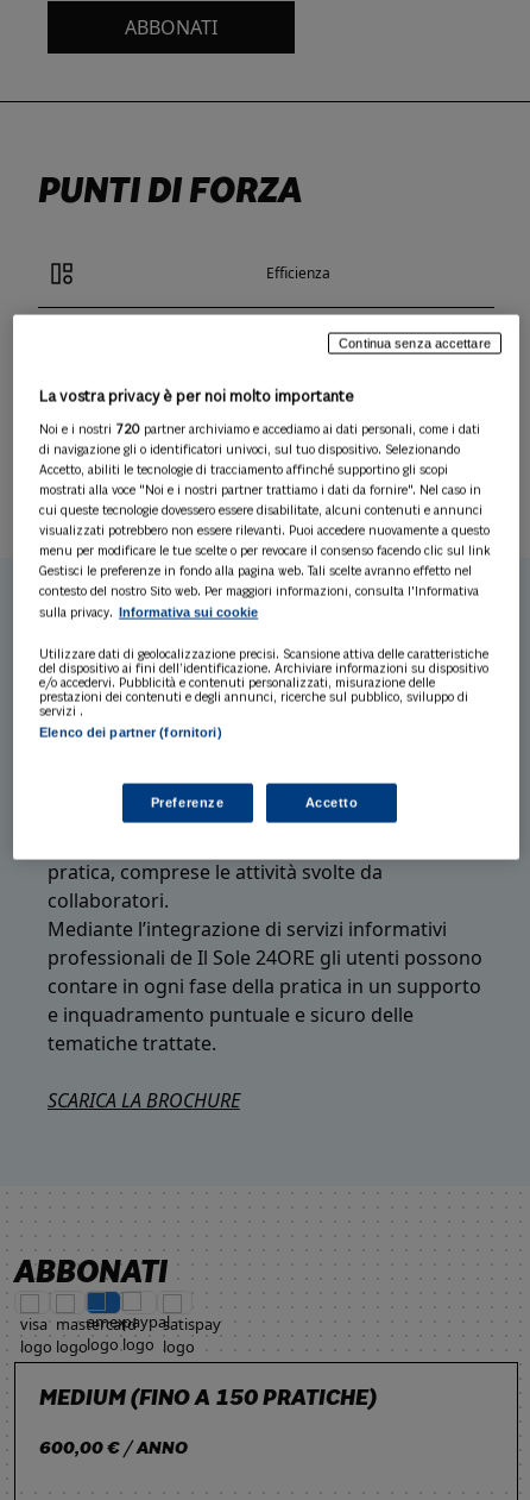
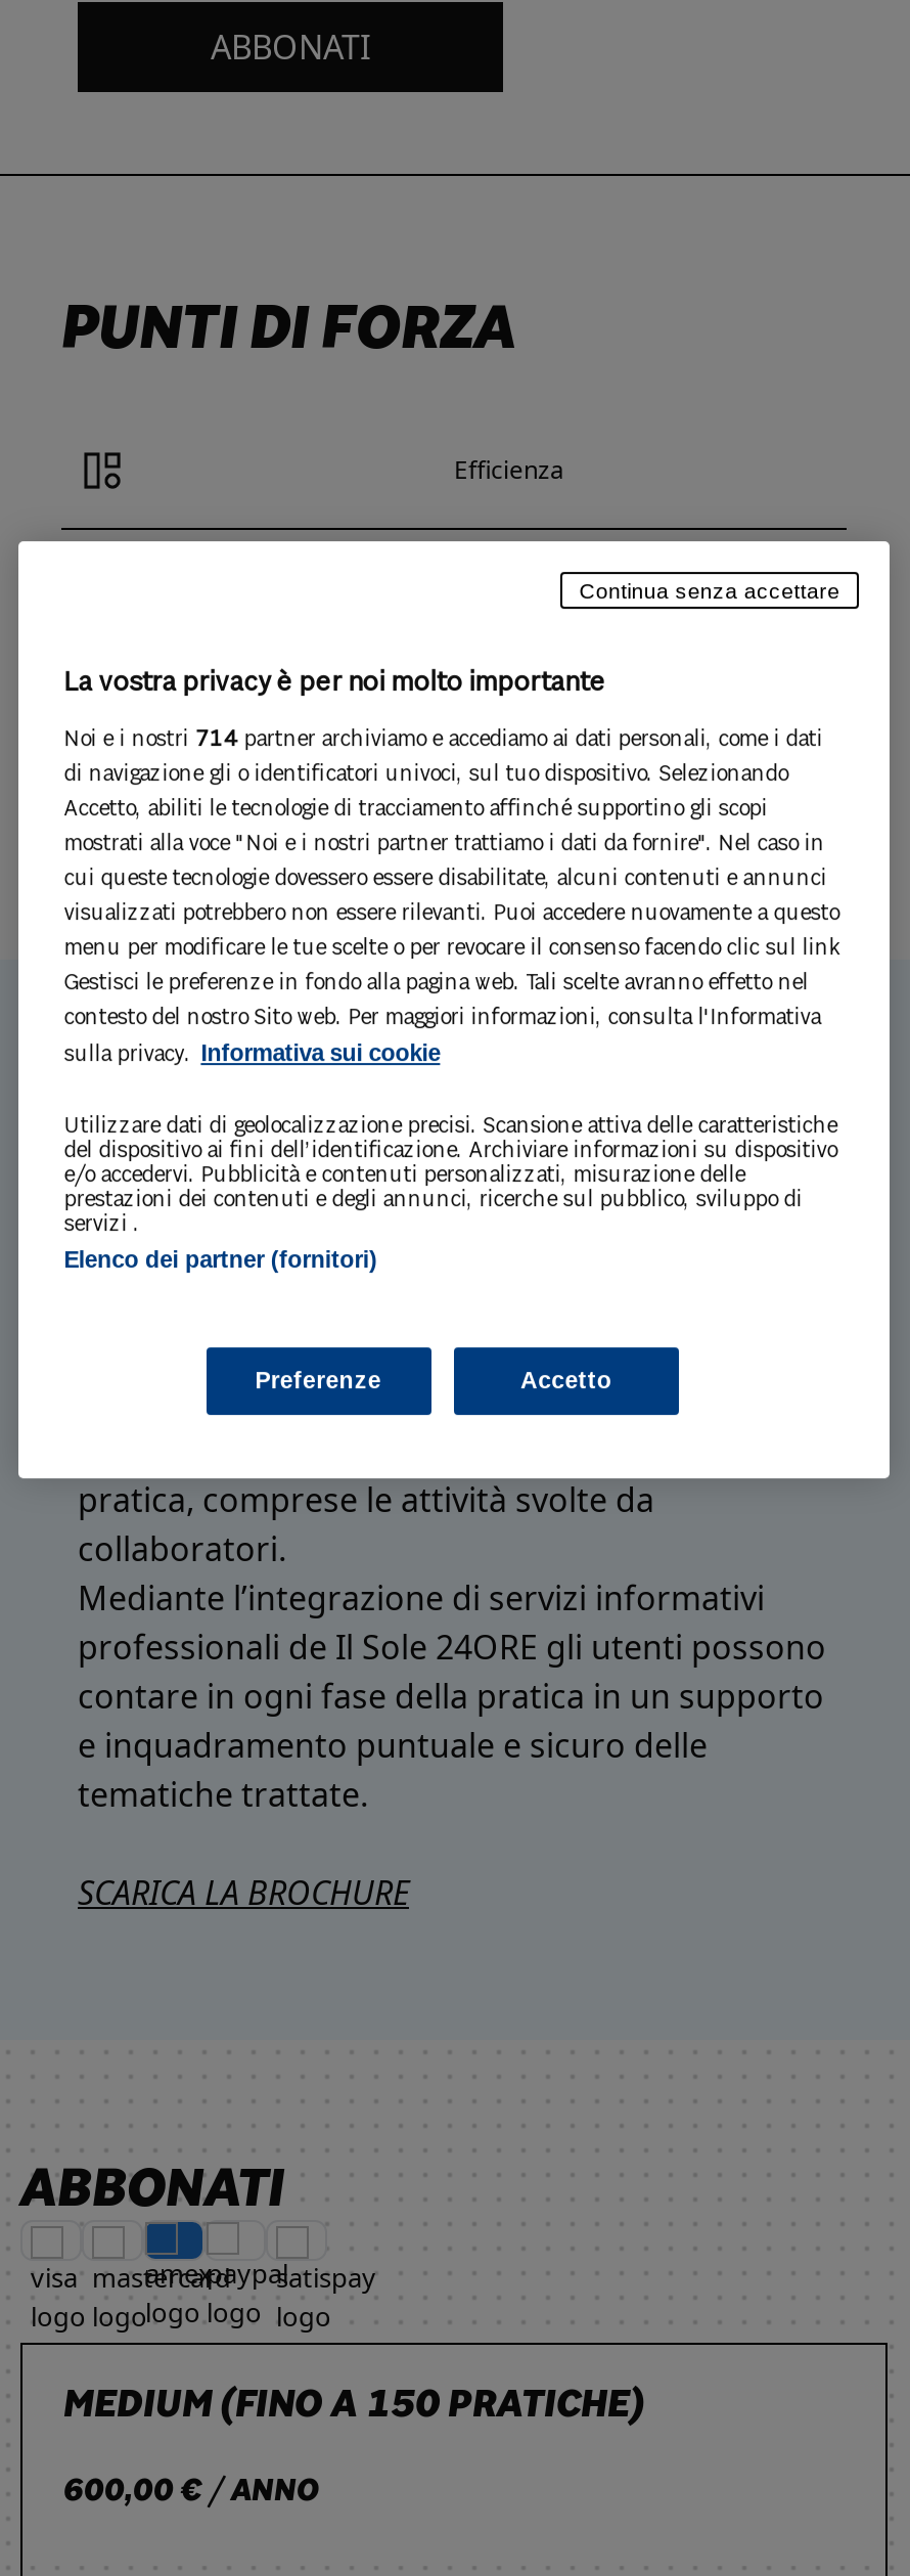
- Noi e i nostri 720 partner archiviamo e accediamo ai dati personali, come i dati
+ Noi e i nostri 714 partner archiviamo e accediamo ai dati personali, come i dati
